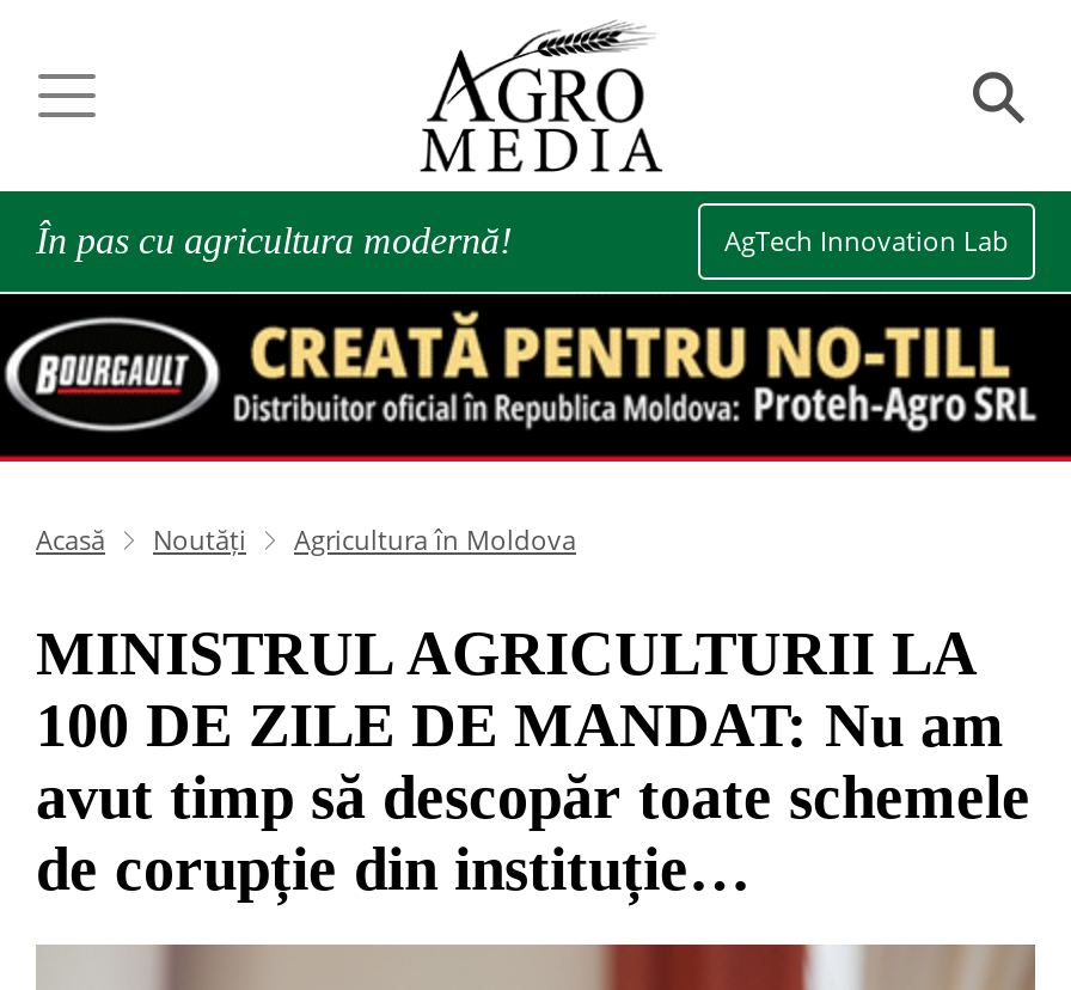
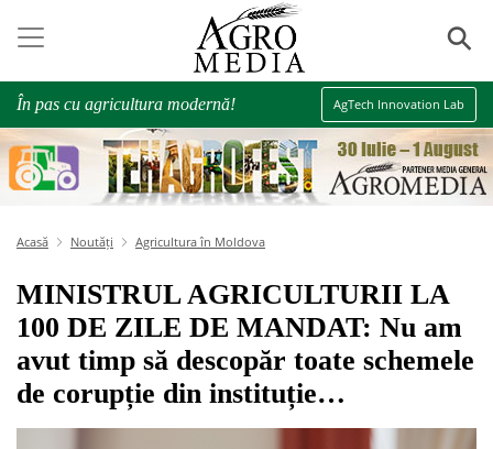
- [image]
+ [image]
